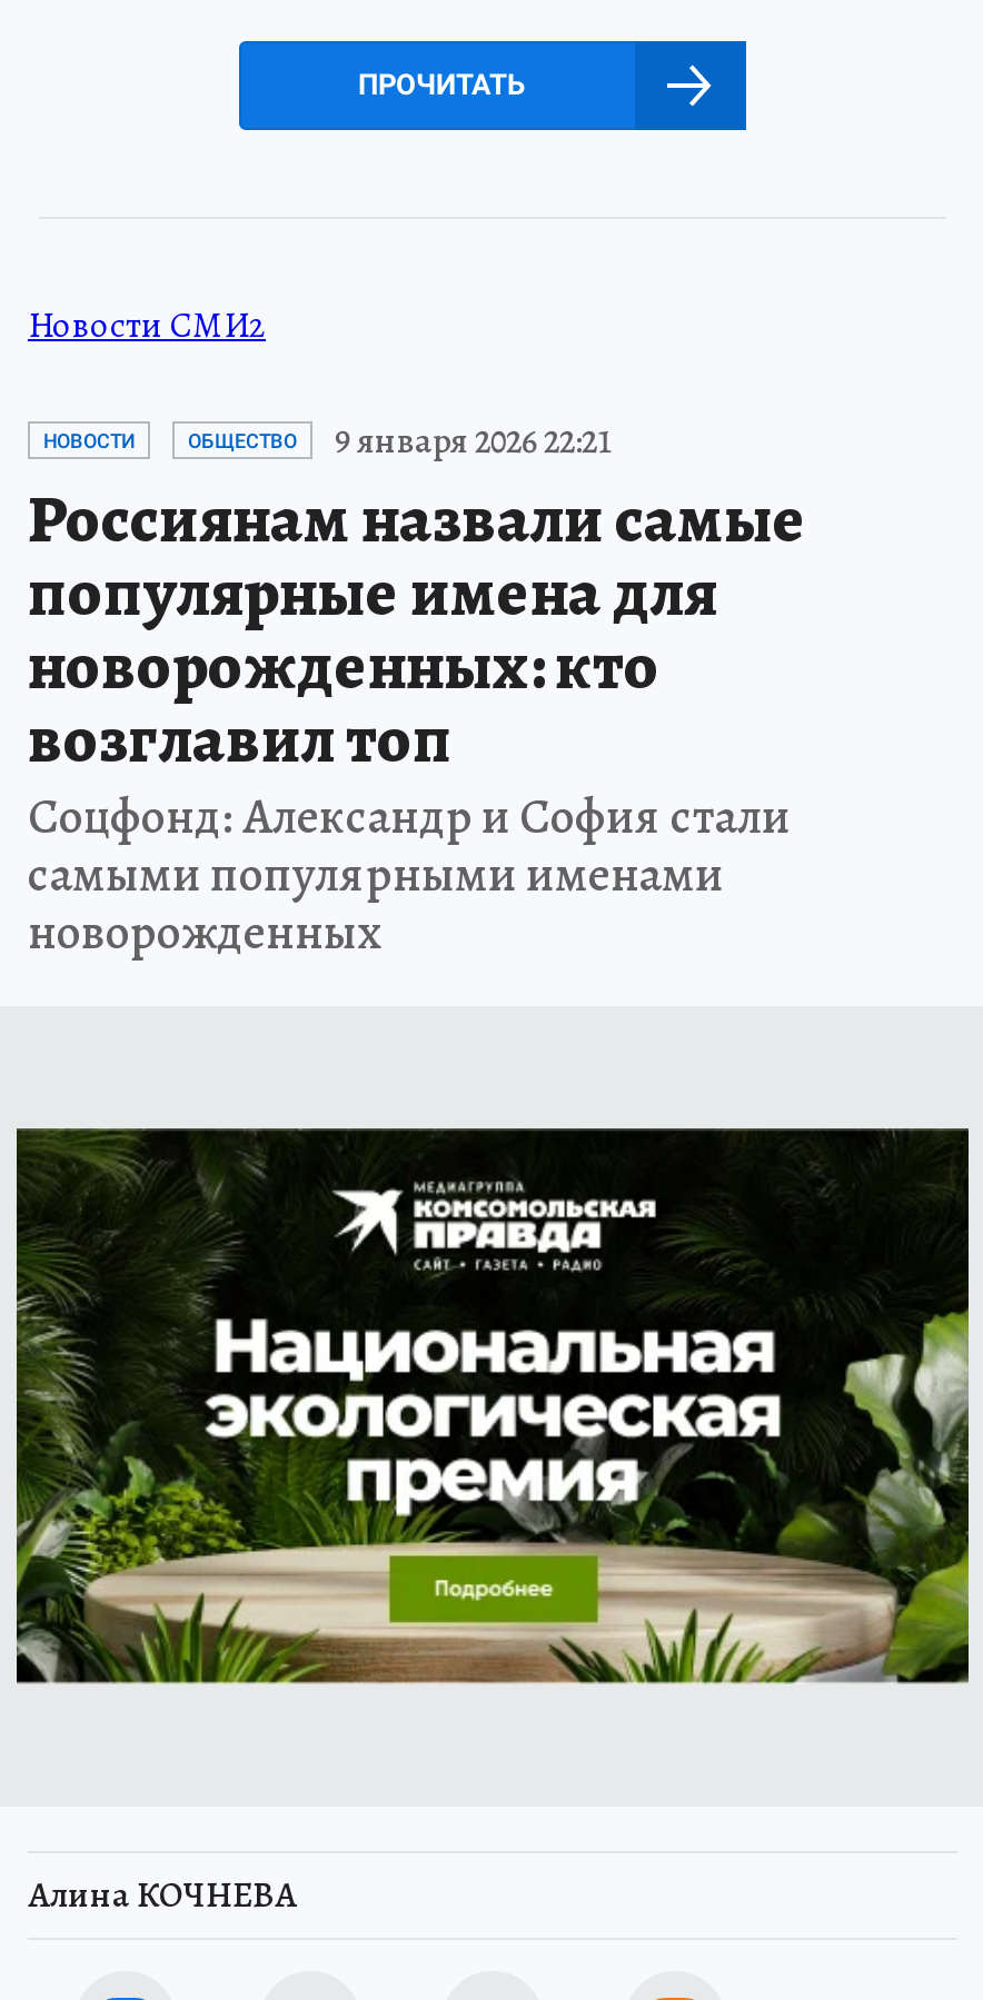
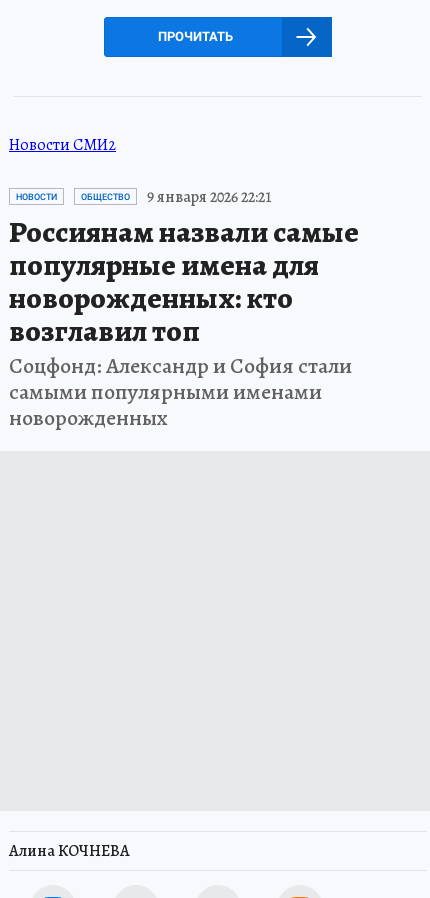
- [image]
